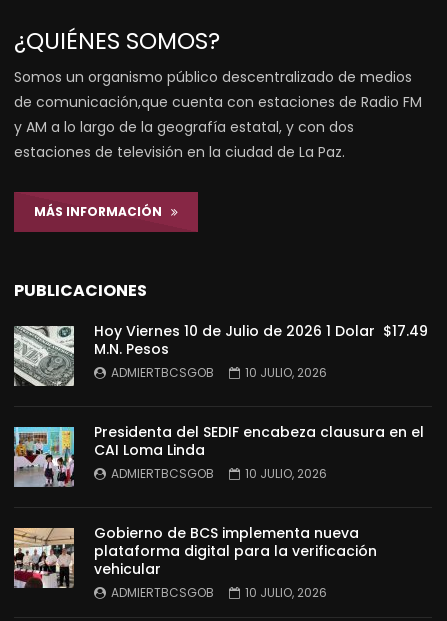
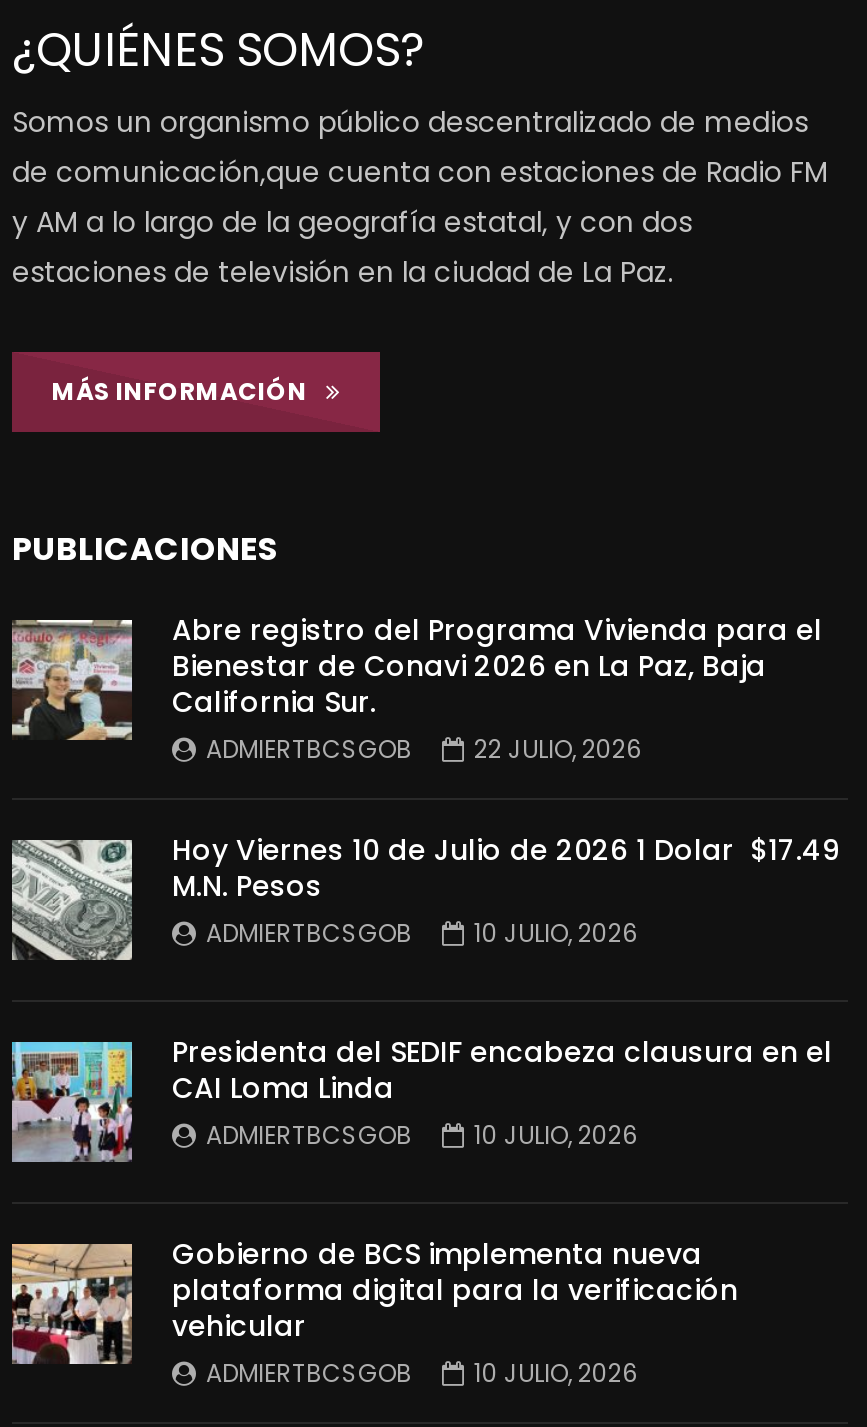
+ [image]
+ Abre registro del Programa Vivienda para el
+ Bienestar de Conavi 2026 en La Paz, Baja
+ California Sur.
+ ADMIERTBCSGOB
+ 22 JULIO, 2026
